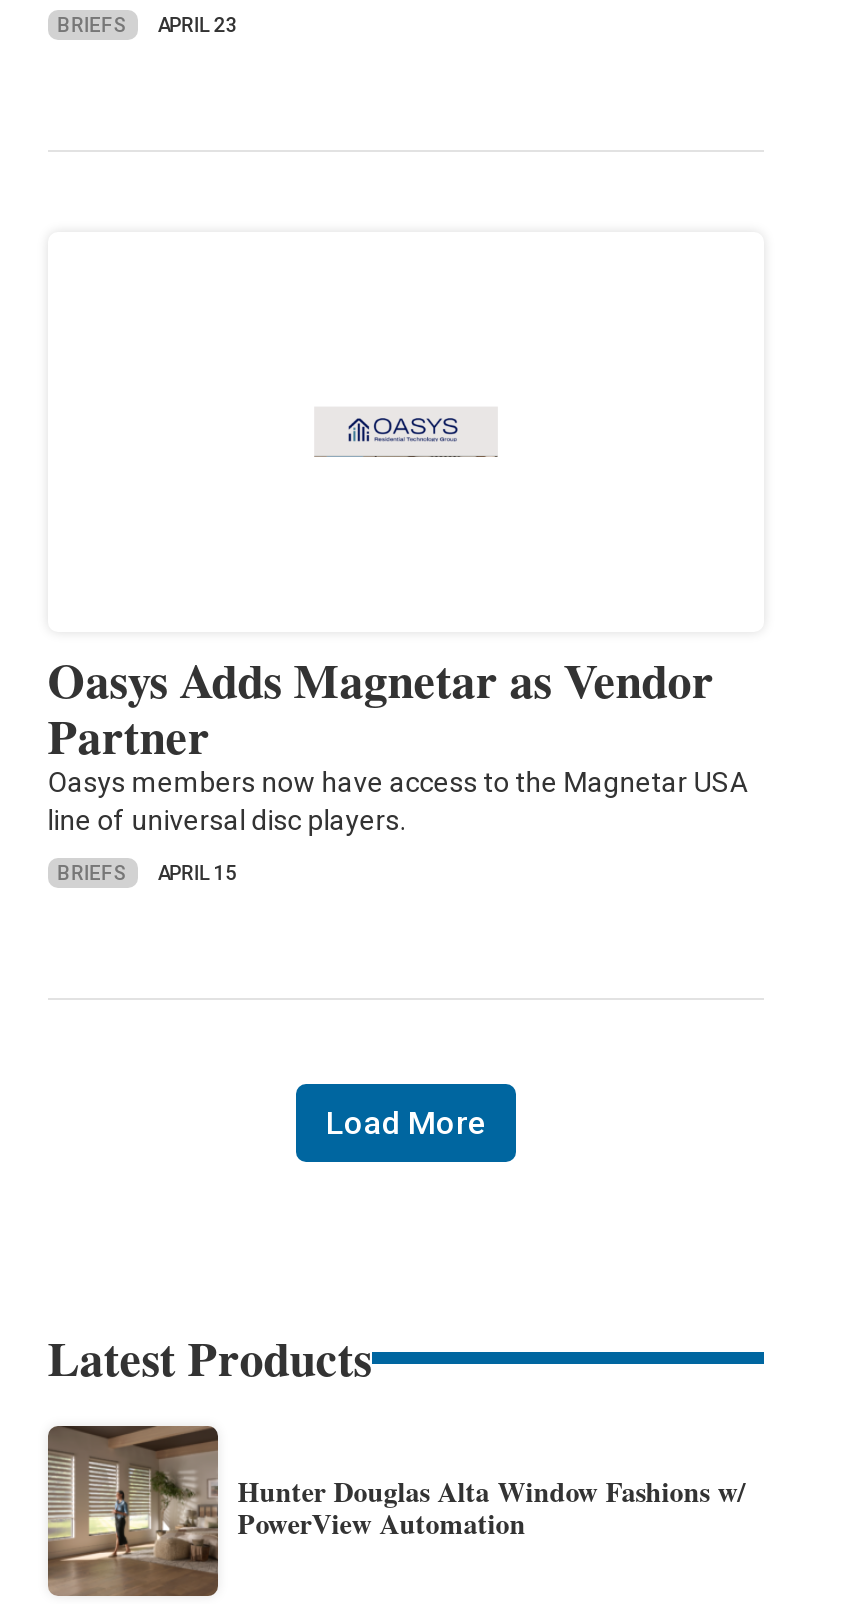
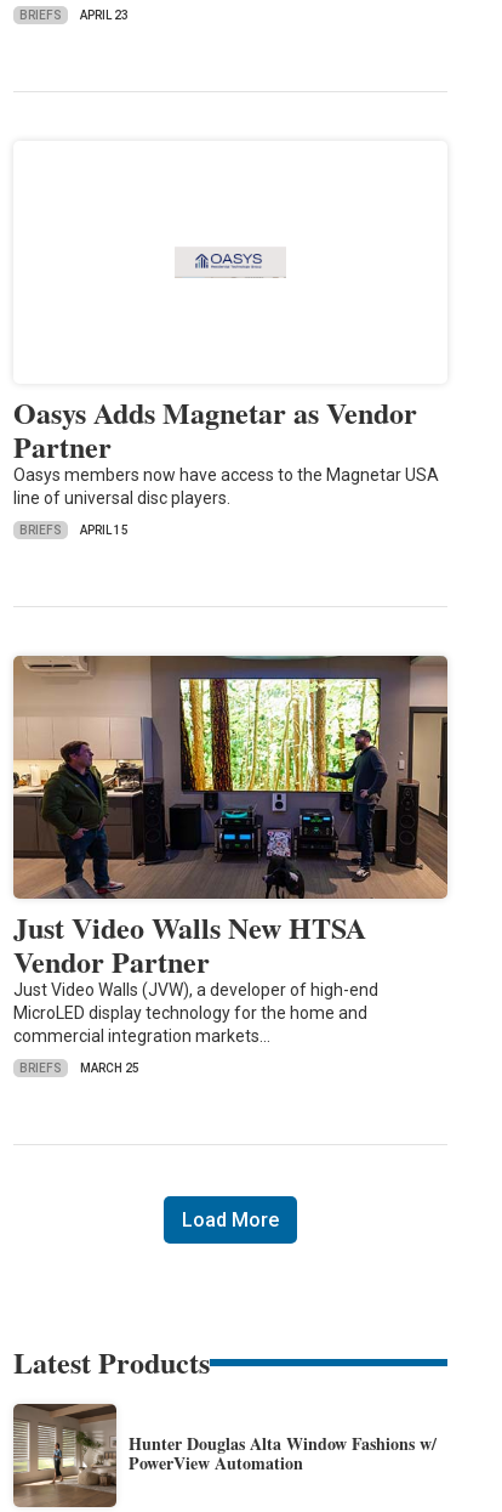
+ [image]
+ Just Video Walls New HTSA
+ Vendor Partner
+ Just Video Walls (JVW), a developer of high-end
+ MicroLED display technology for the home and
+ commercial integration markets…
+ BRIEFS
+ MARCH 25
